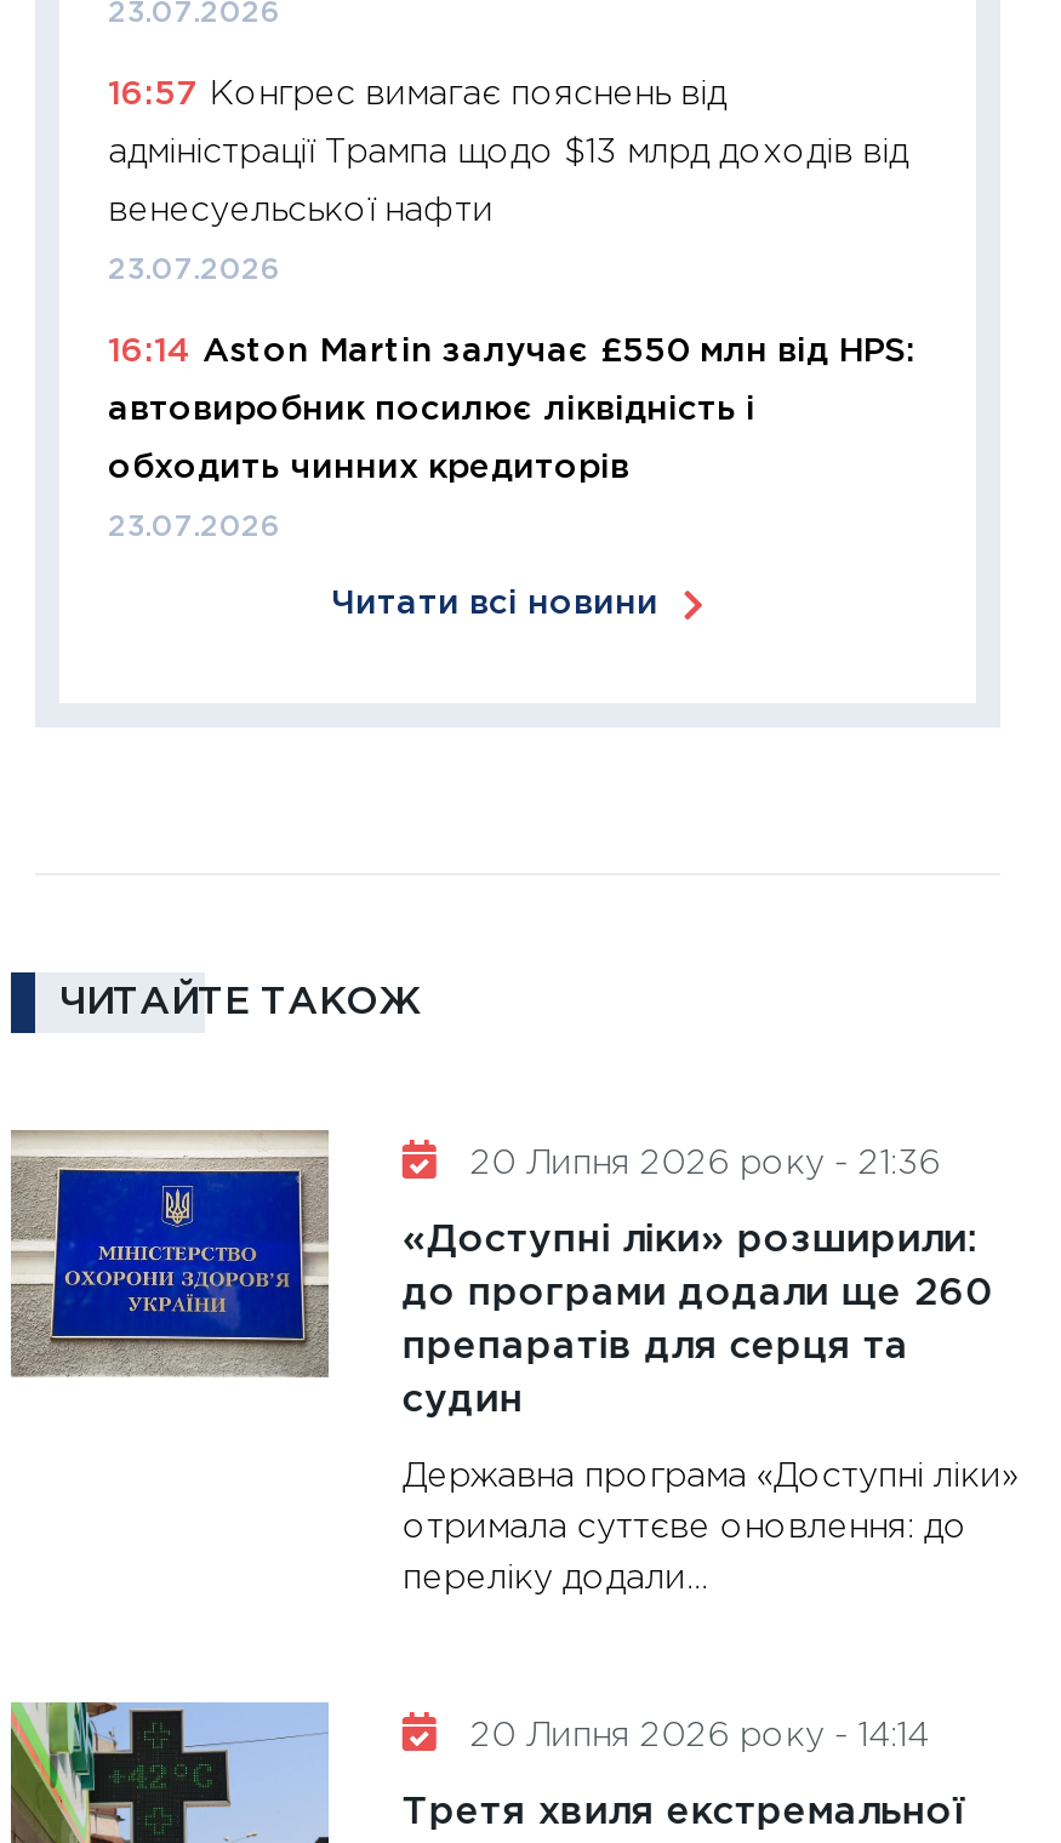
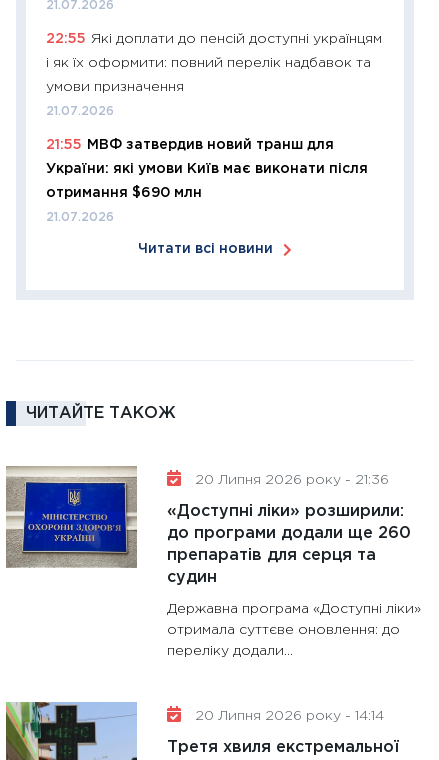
- 23.07.2026
+ 21.07.2026

- 16:57 Конгрес вимагає пояснень від
+ 22:55 Які доплати до пенсій доступні українцям

- адміністрації Трампа щодо $13 млрд доходів від
+ і як їх оформити: повний перелік надбавок та

- венесуельської нафти
+ умови призначення

- 23.07.2026
+ 21.07.2026

- 16:14 Aston Martin залучає £550 млн від HPS:
+ 21:55 МВФ затвердив новий транш для

- автовиробник посилює ліквідність і
+ України: які умови Київ має виконати після

- обходить чинних кредиторів
+ отримання $690 млн

- 23.07.2026
+ 21.07.2026
